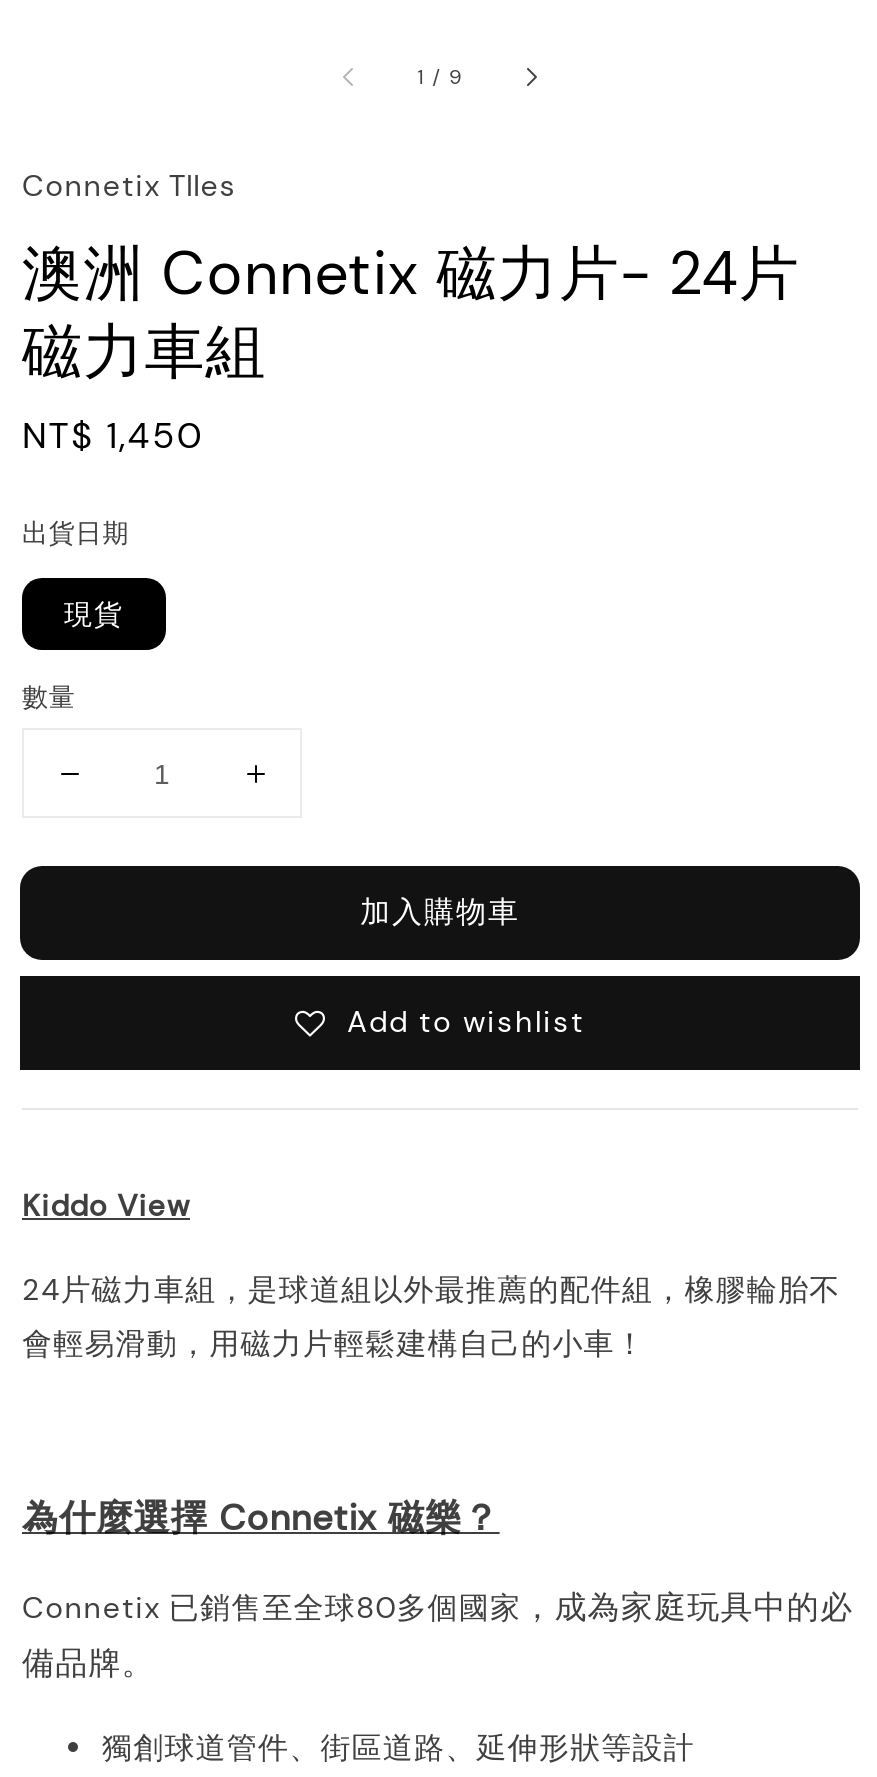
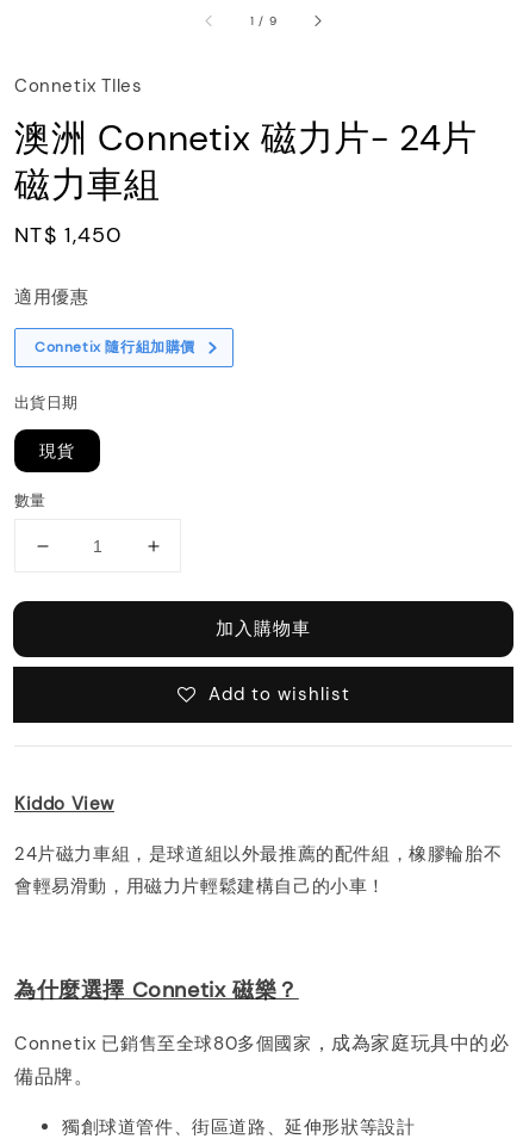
+ 適用優惠
+ Connetix 隨行組加購價
